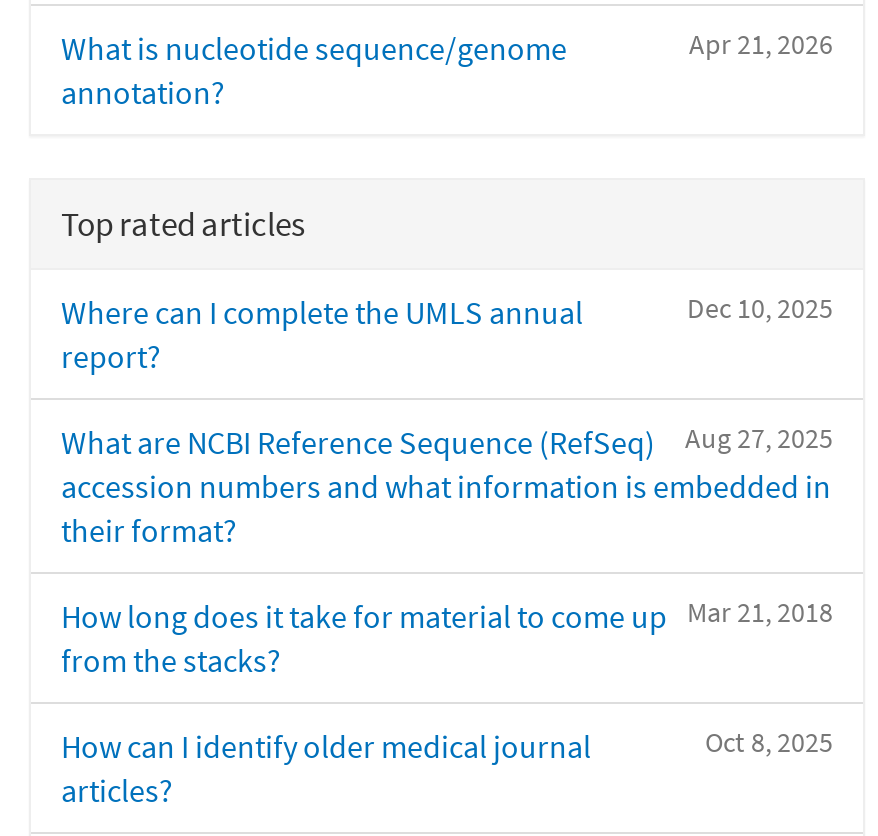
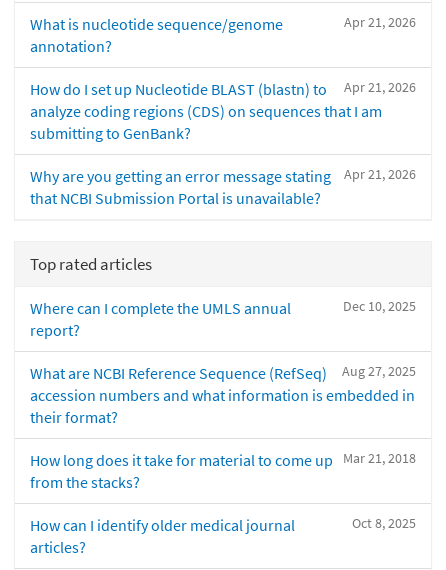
+ Apr 21, 2026
+ How do I set up Nucleotide BLAST (blastn) to
+ analyze coding regions (CDS) on sequences that I am
+ submitting to GenBank?
+ Apr 21, 2026
+ Why are you getting an error message stating
+ that NCBI Submission Portal is unavailable?
